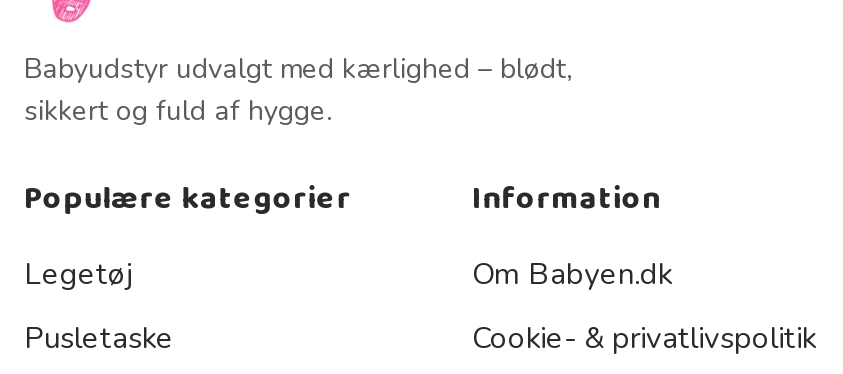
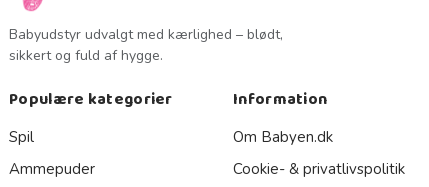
- Legetøj
+ Spil

- Pusletaske
+ Ammepuder
